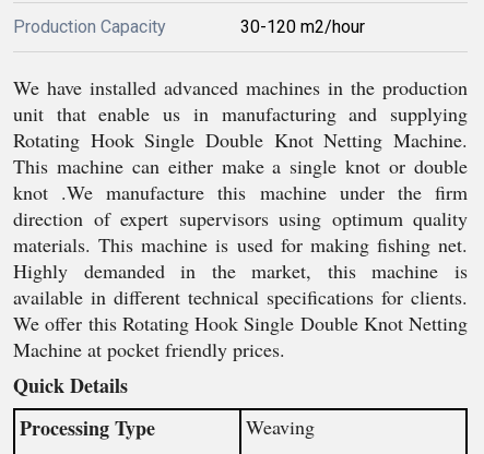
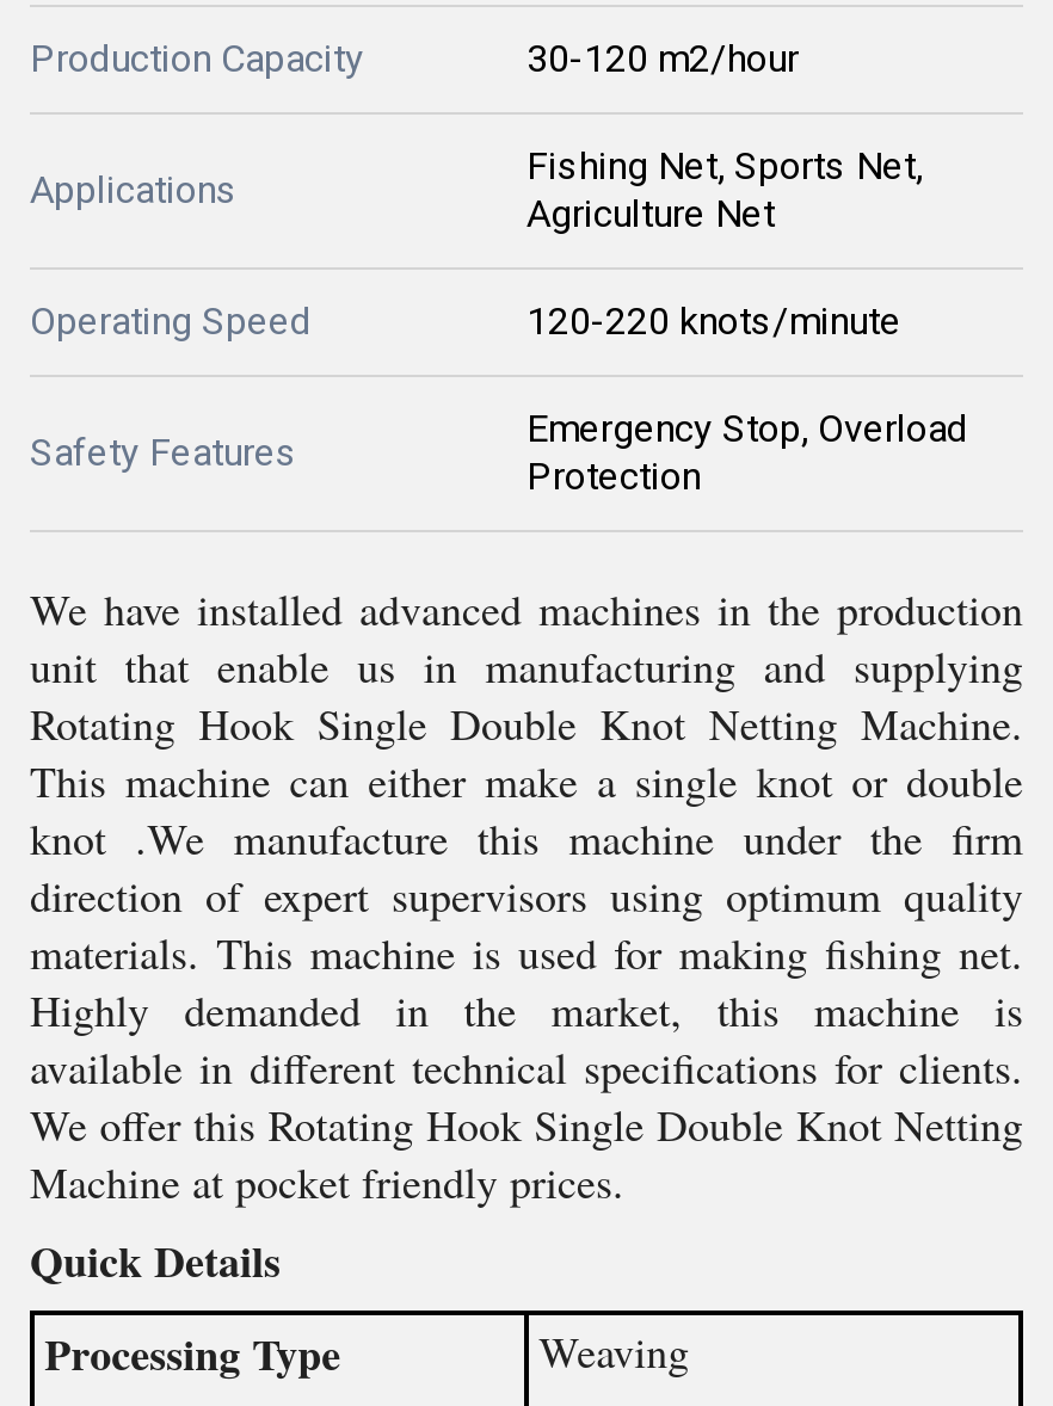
+ Applications

+ Fishing Net, Sports Net,
+ Agriculture Net
+ Operating Speed
+ 120-220 knots/minute
+ Safety Features

+ Emergency Stop, Overload
+ Protection
